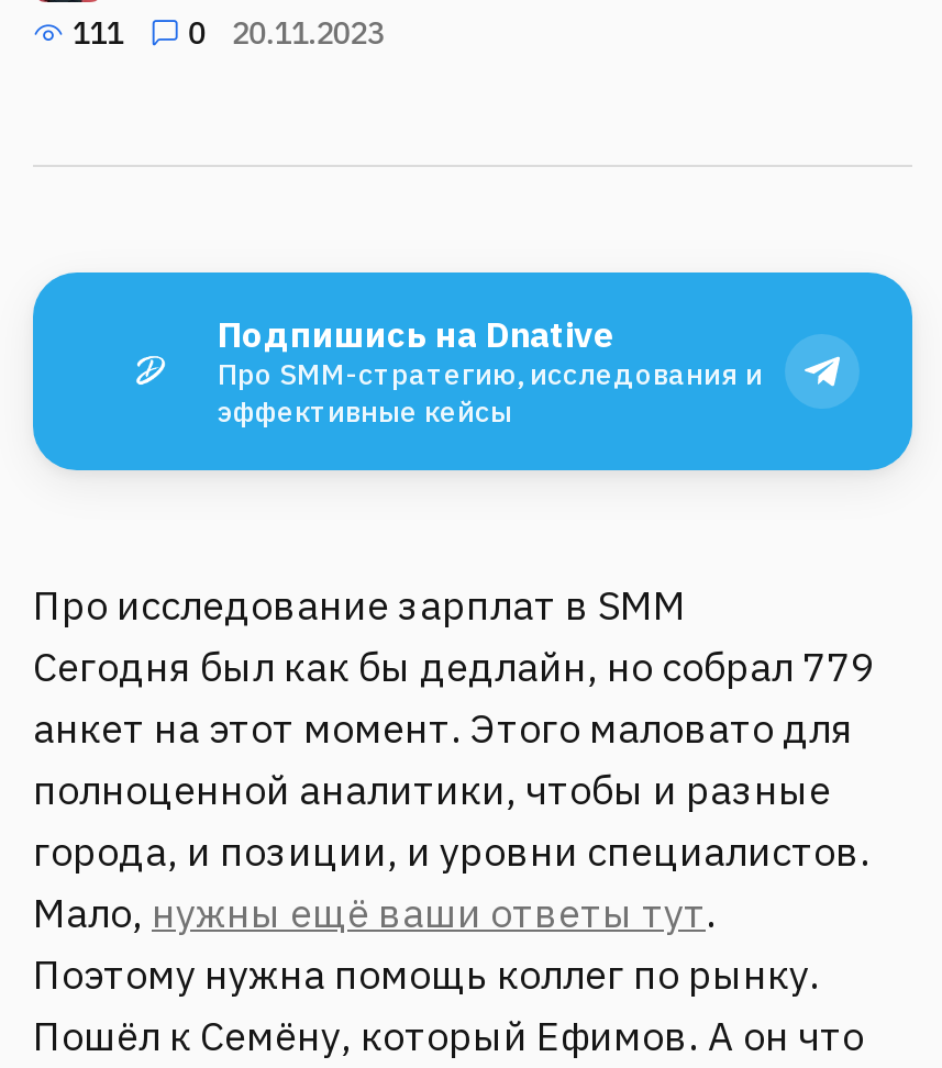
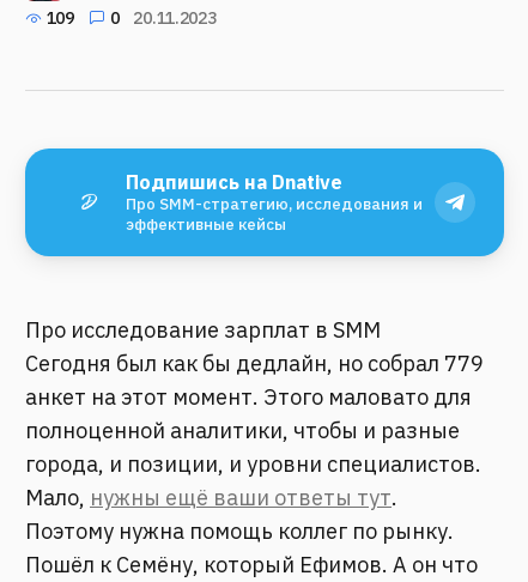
- 111 0 20.11.2023
+ 109 0 20.11.2023
